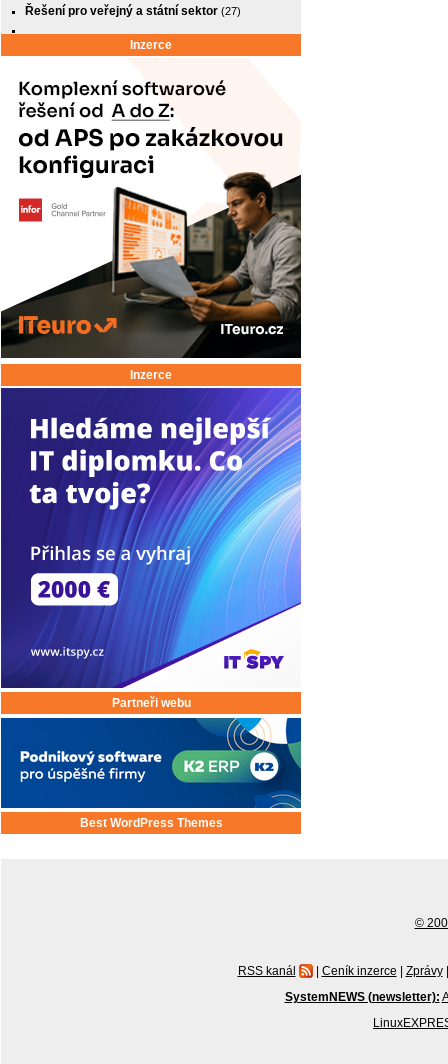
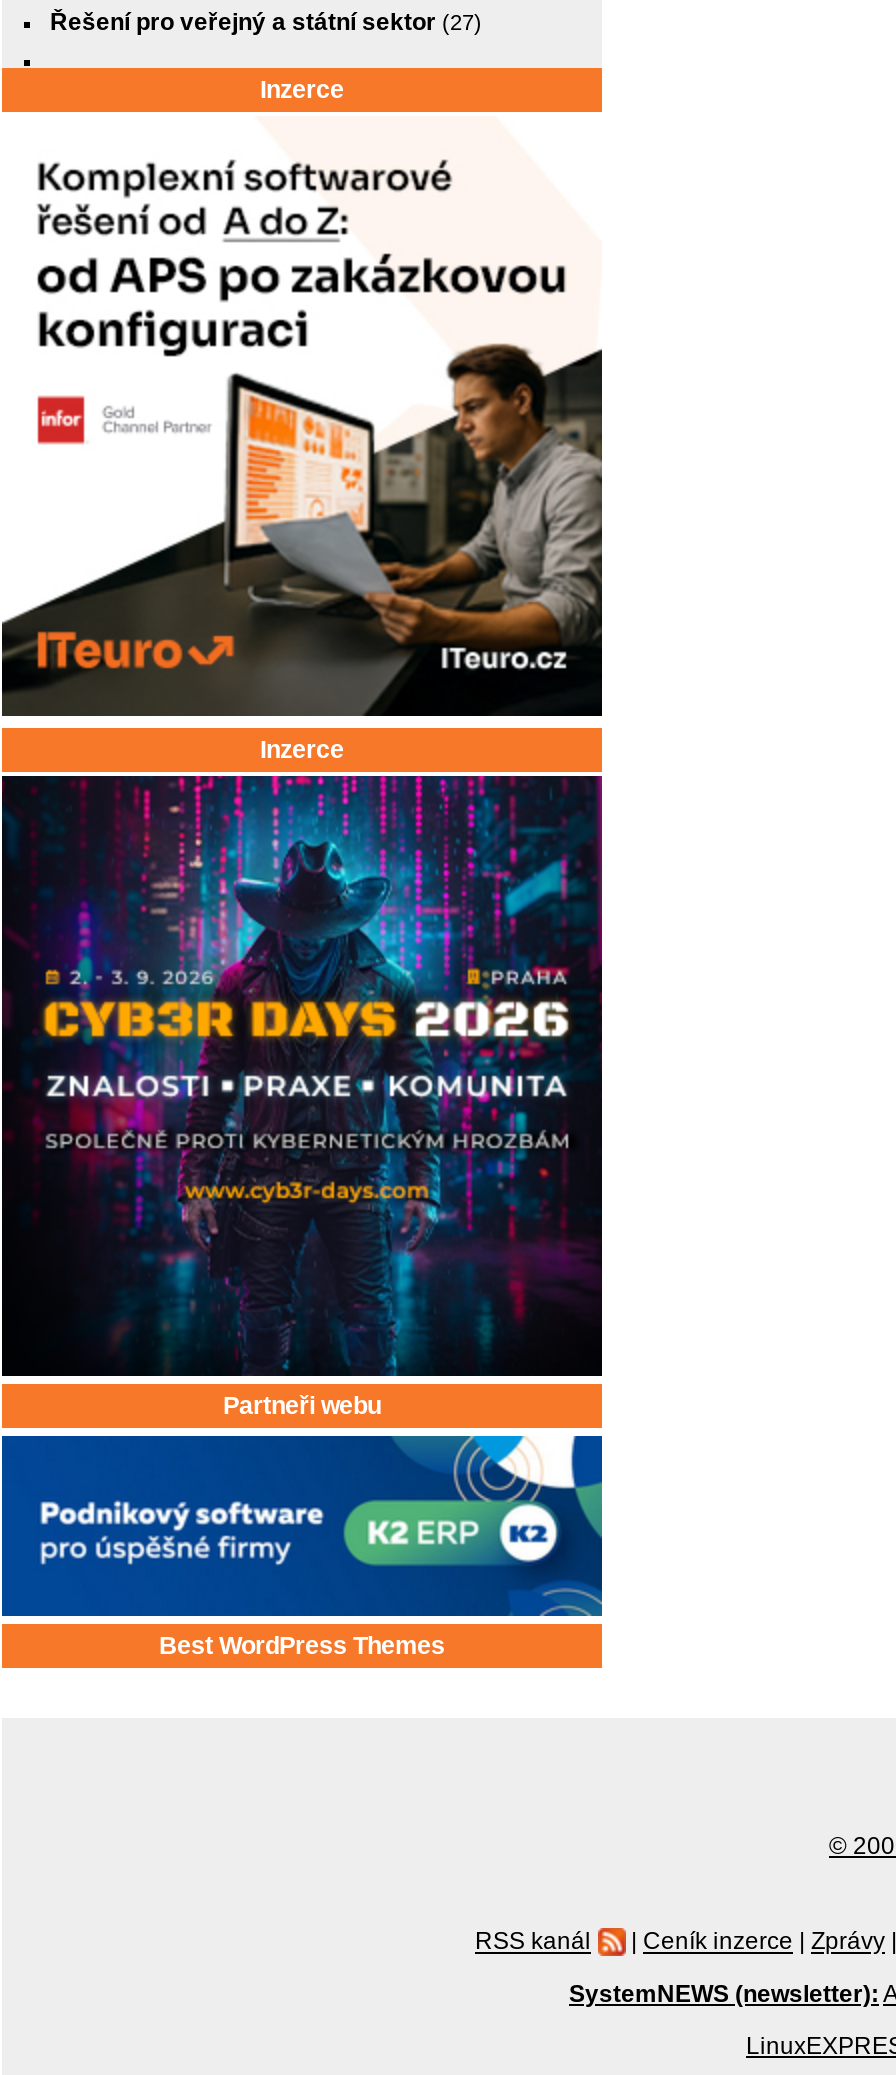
- [image]
+ [image]
